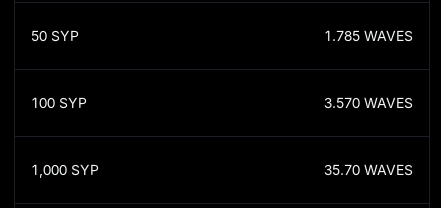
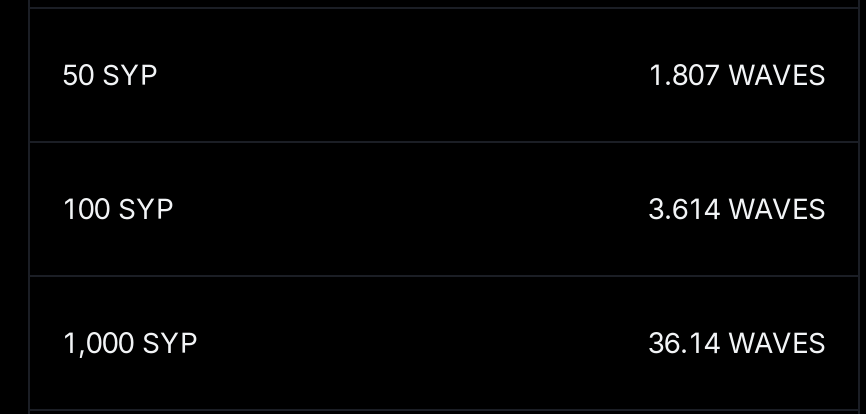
- 1.785 WAVES
+ 1.807 WAVES

- 3.570 WAVES
+ 3.614 WAVES

- 35.70 WAVES
+ 36.14 WAVES
